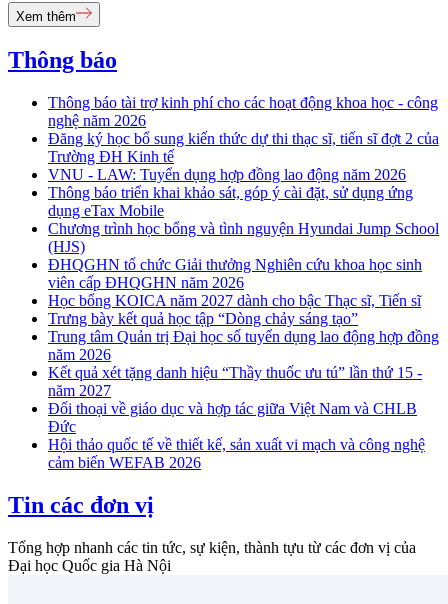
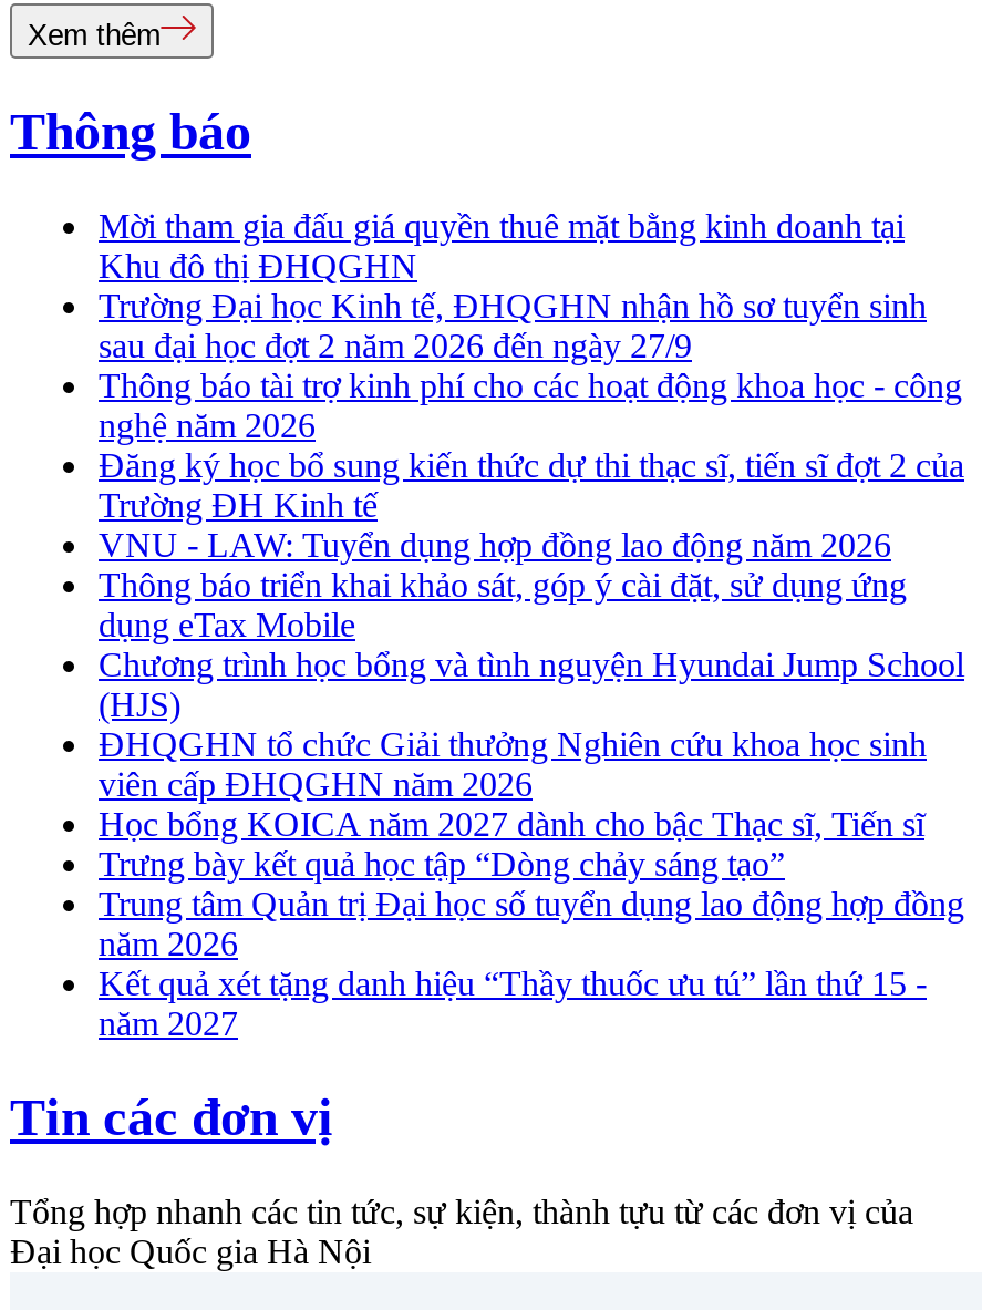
+ Mời tham gia đấu giá quyền thuê mặt bằng kinh doanh tại
+ Khu đô thị ĐHQGHN
+ Trường Đại học Kinh tế, ĐHQGHN nhận hồ sơ tuyển sinh
+ sau đại học đợt 2 năm 2026 đến ngày 27/9

moved down: Thông báo tài trợ kinh phí cho các hoạt động khoa học - công | nghệ năm 2026 | Đăng ký học bổ sung kiến thức dự thi thạc sĩ, tiến sĩ đợt 2 của | ... | Kết quả xét tặng danh hiệu “Thầy thuốc ưu tú” lần thứ 15 - | năm 2027

- Đối thoại về giáo dục và hợp tác giữa Việt Nam và CHLB
- Đức
- Hội thảo quốc tế về thiết kế, sản xuất vi mạch và công nghệ
- cảm biến WEFAB 2026
